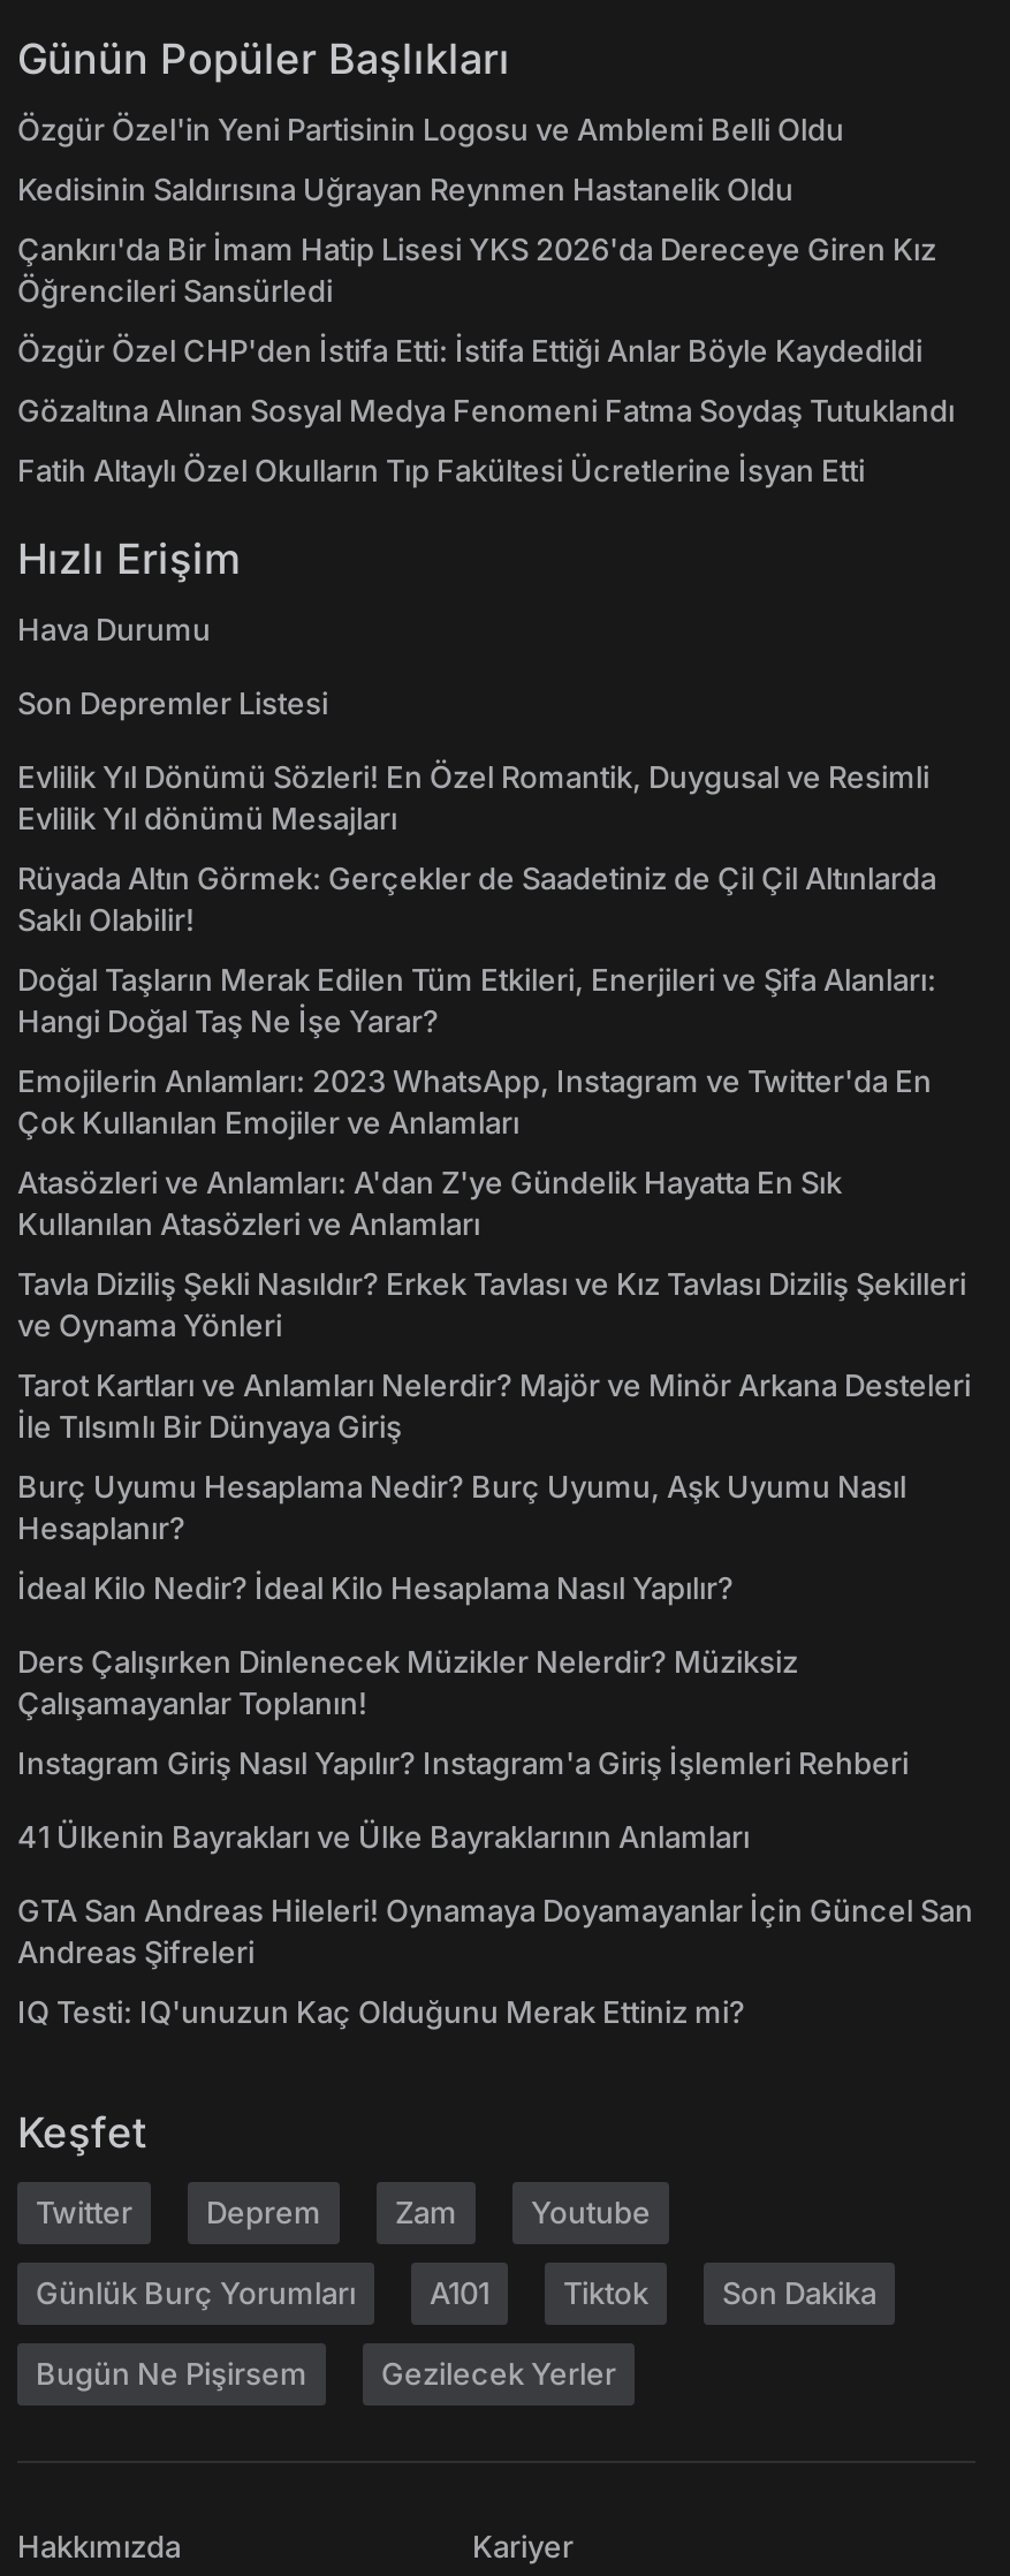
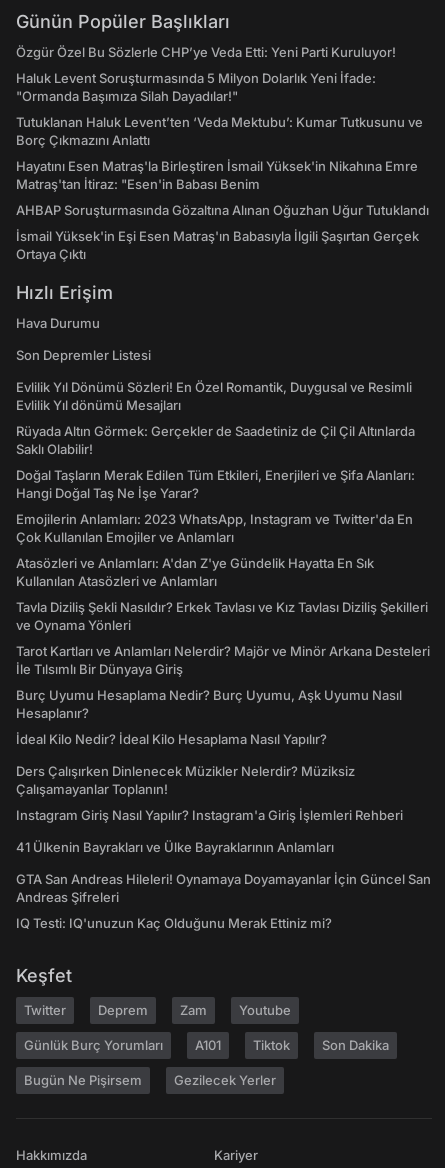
- Özgür Özel'in Yeni Partisinin Logosu ve Amblemi Belli Oldu
+ Özgür Özel Bu Sözlerle CHP’ye Veda Etti: Yeni Parti Kuruluyor!

- Kedisinin Saldırısına Uğrayan Reynmen Hastanelik Oldu
+ Haluk Levent Soruşturmasında 5 Milyon Dolarlık Yeni İfade:
+ "Ormanda Başımıza Silah Dayadılar!"

- Çankırı'da Bir İmam Hatip Lisesi YKS 2026'da Dereceye Giren Kız
- Öğrencileri Sansürledi
+ Tutuklanan Haluk Levent’ten ‘Veda Mektubu’: Kumar Tutkusunu ve
+ Borç Çıkmazını Anlattı

- Özgür Özel CHP'den İstifa Etti: İstifa Ettiği Anlar Böyle Kaydedildi
+ Hayatını Esen Matraş'la Birleştiren İsmail Yüksek'in Nikahına Emre
+ Matraş'tan İtiraz: "Esen'in Babası Benim

- Gözaltına Alınan Sosyal Medya Fenomeni Fatma Soydaş Tutuklandı
+ AHBAP Soruşturmasında Gözaltına Alınan Oğuzhan Uğur Tutuklandı

- Fatih Altaylı Özel Okulların Tıp Fakültesi Ücretlerine İsyan Etti
+ İsmail Yüksek'in Eşi Esen Matraş'ın Babasıyla İlgili Şaşırtan Gerçek
+ Ortaya Çıktı
